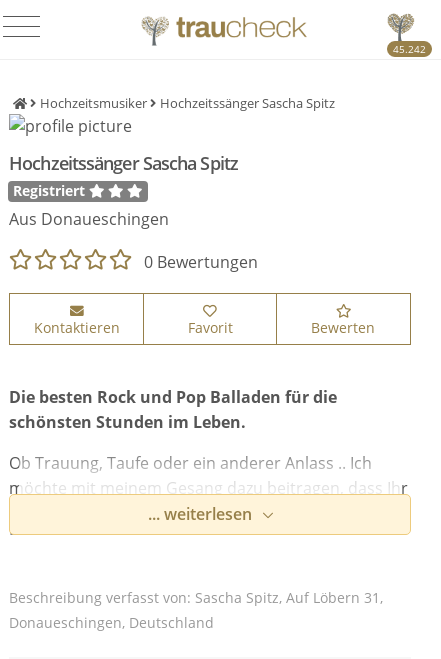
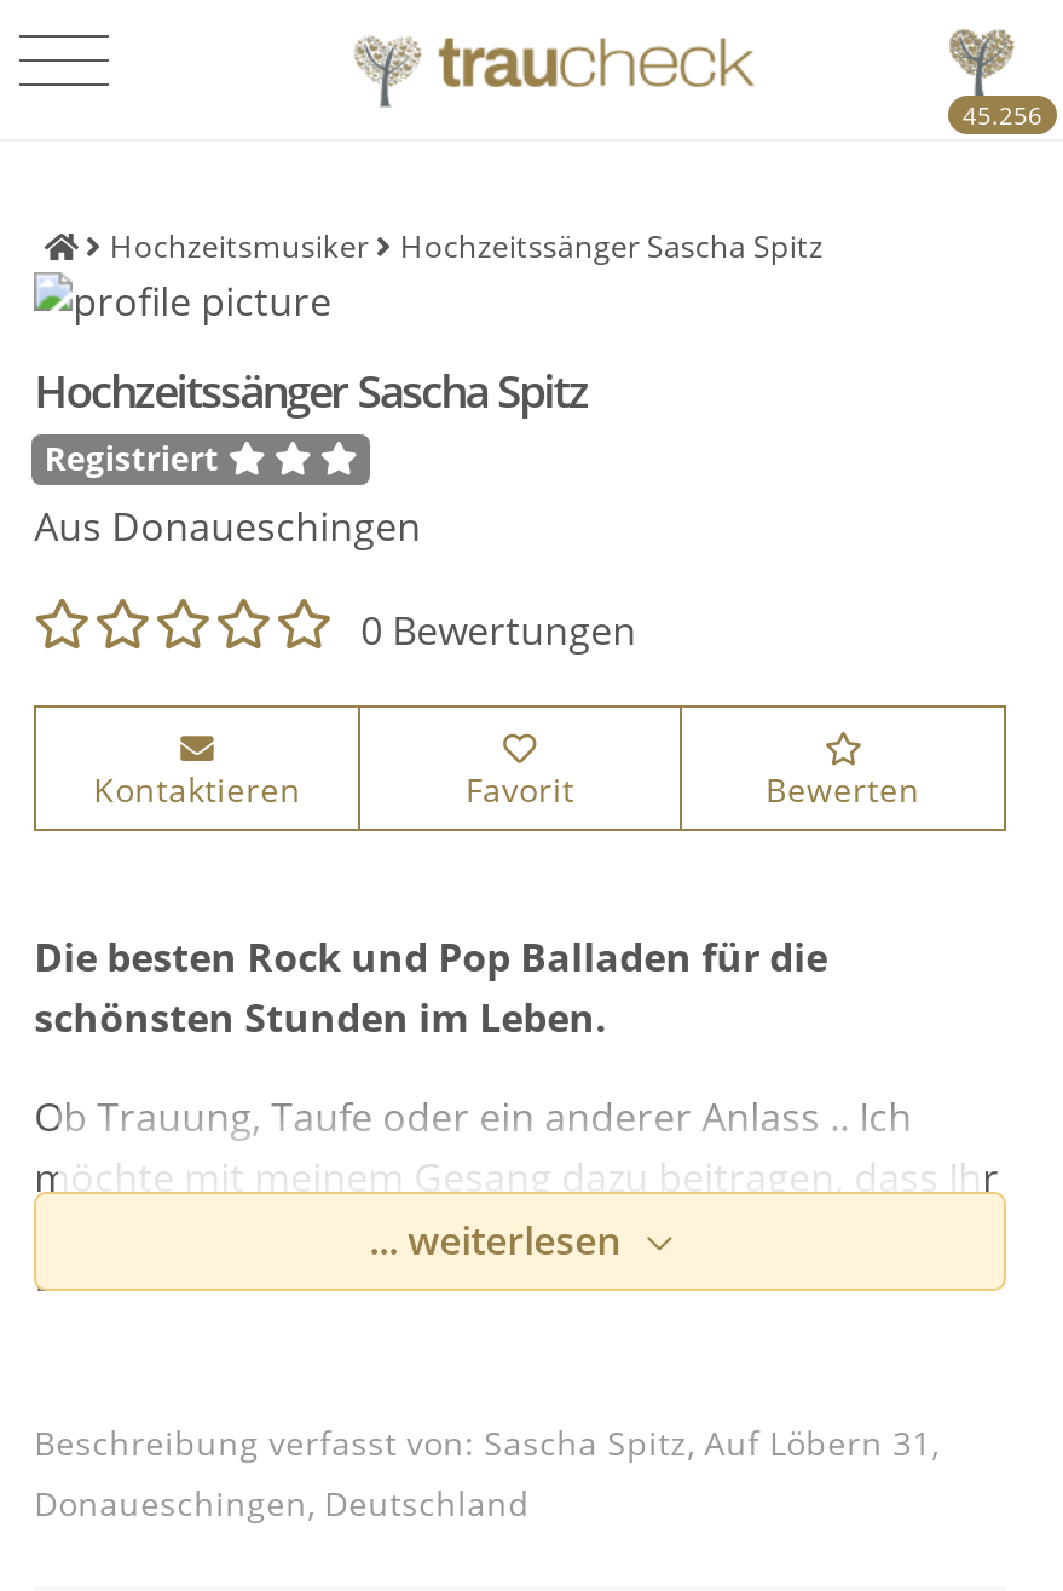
- 45.242
+ 45.256
